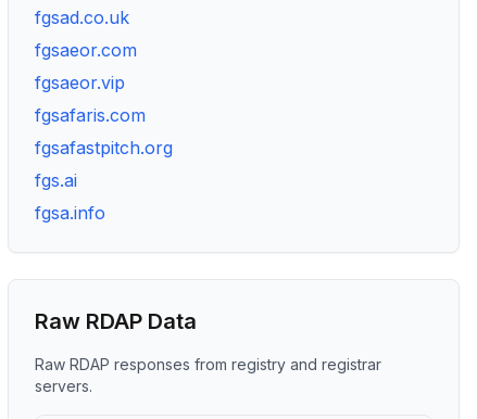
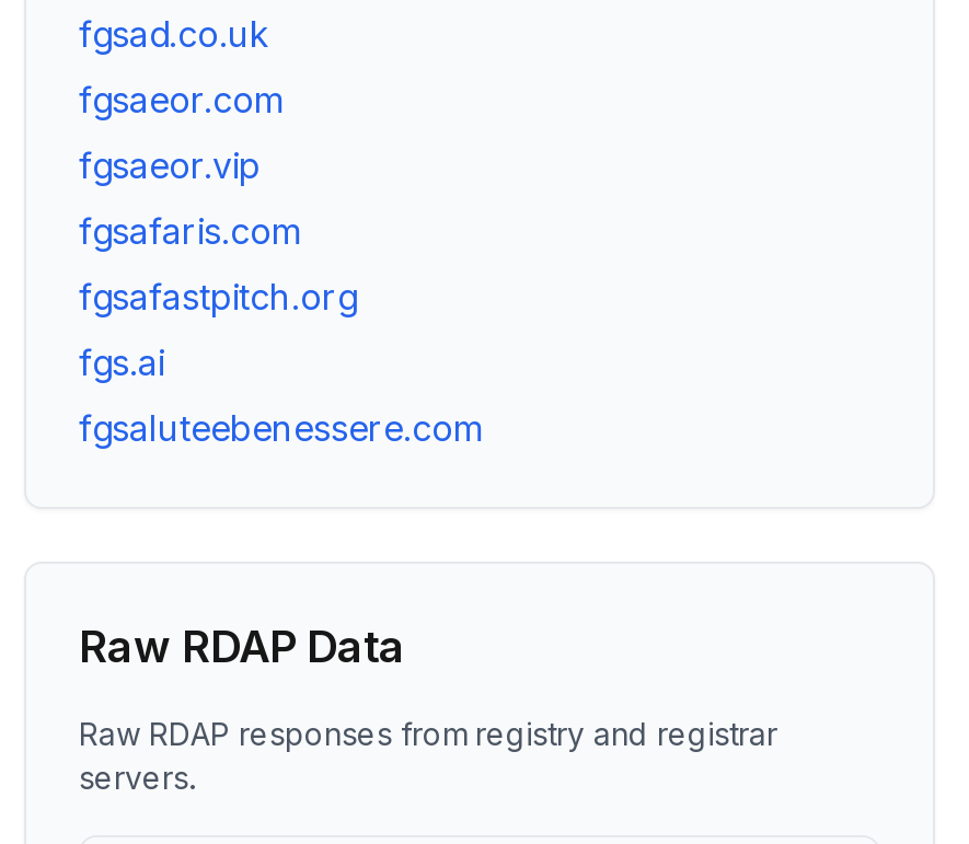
- fgsa.info
+ fgsaluteebenessere.com
